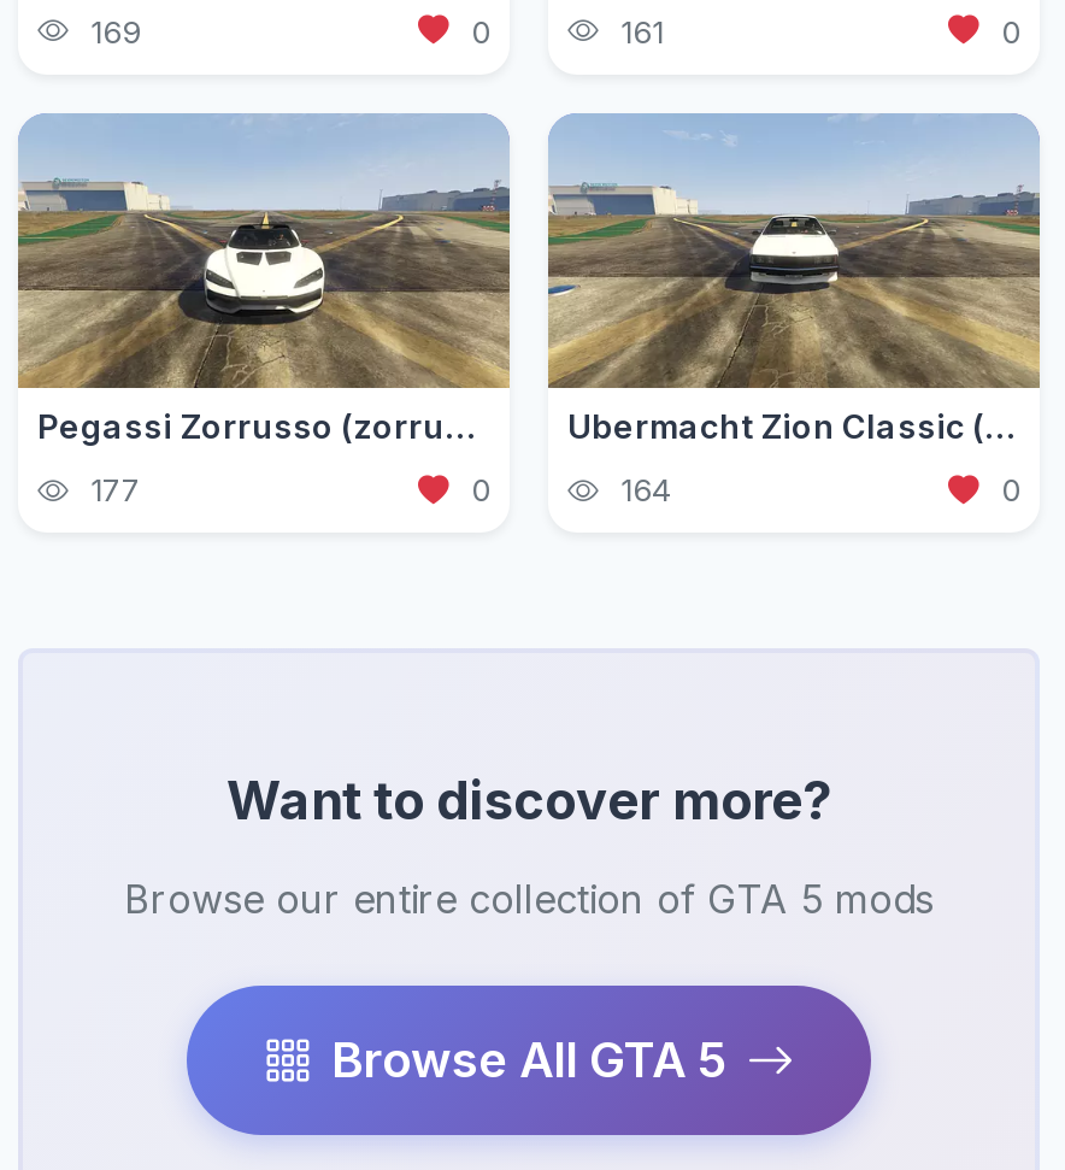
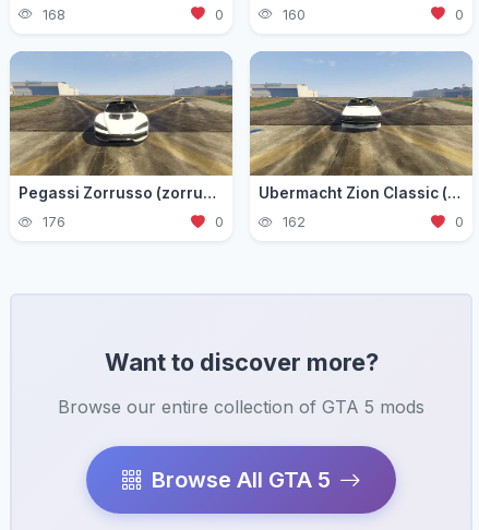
- 169
+ 168

- 161
+ 160

- 177
+ 176

- 164
+ 162
